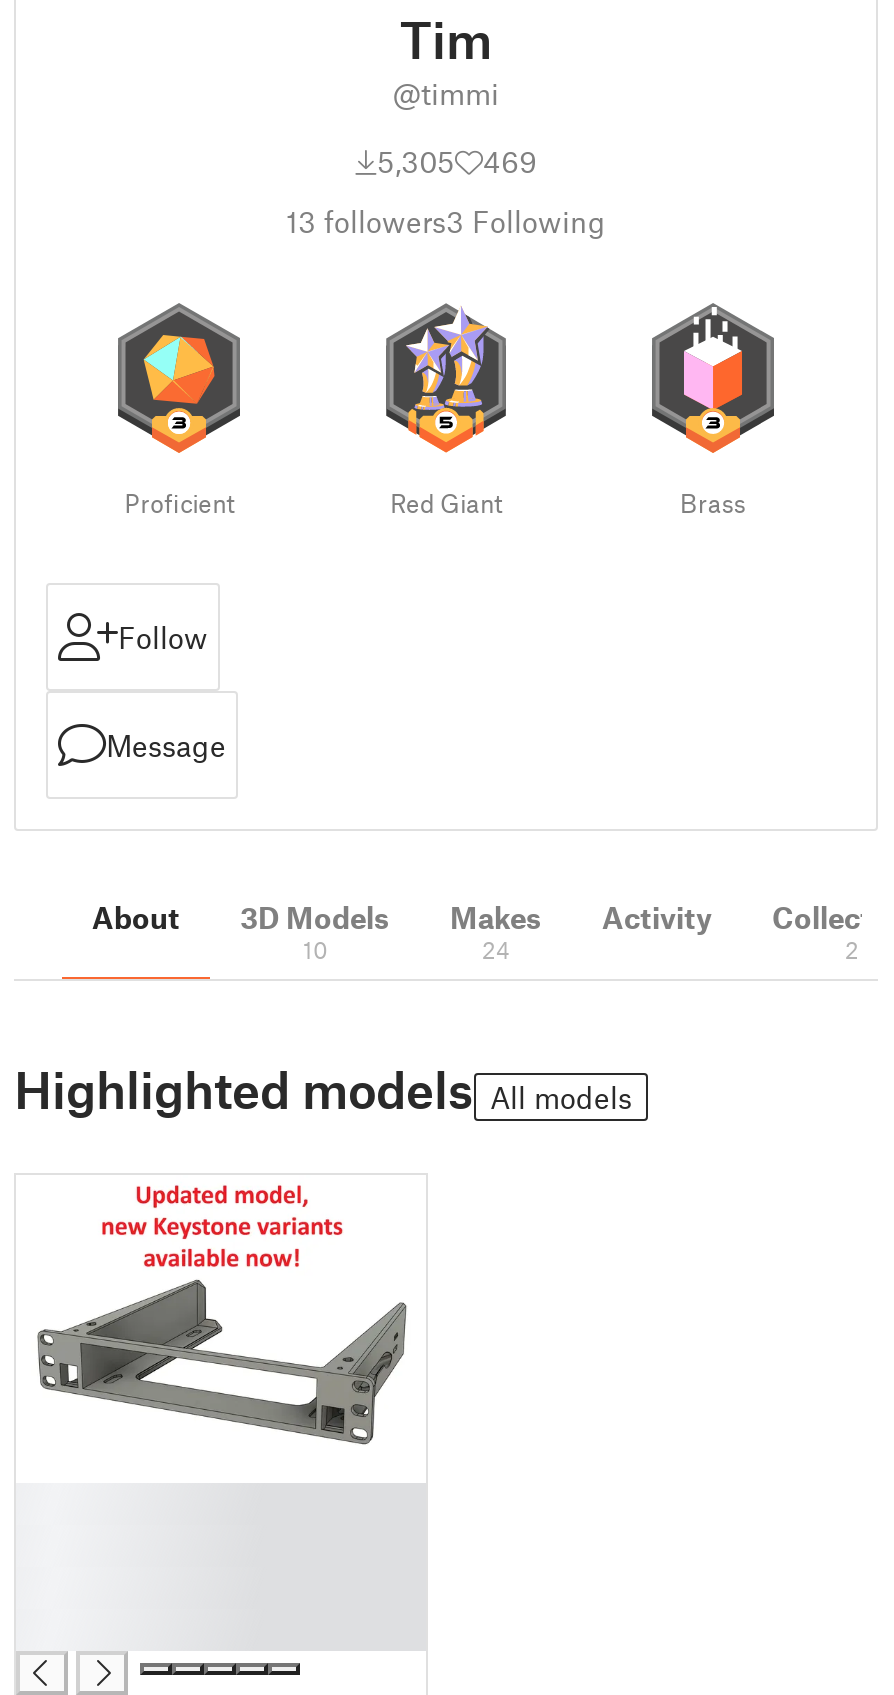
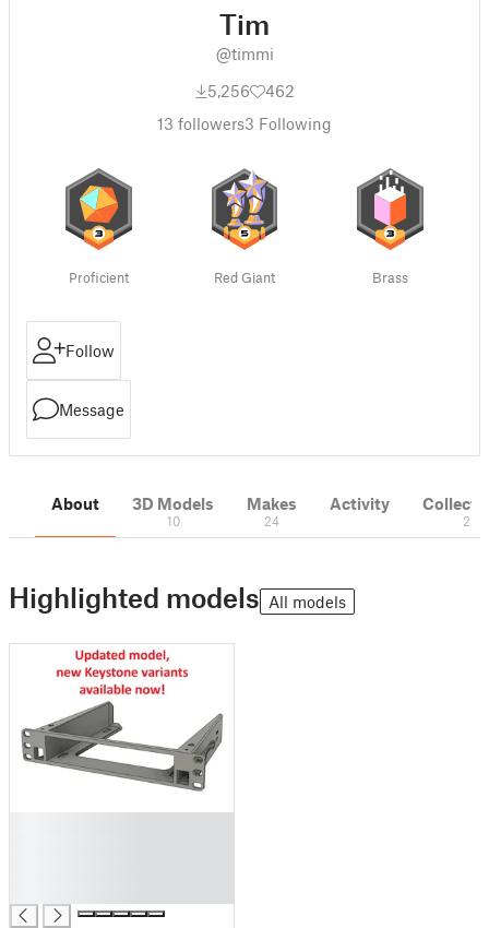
- 5,305
+ 5,256

- 469
+ 462
